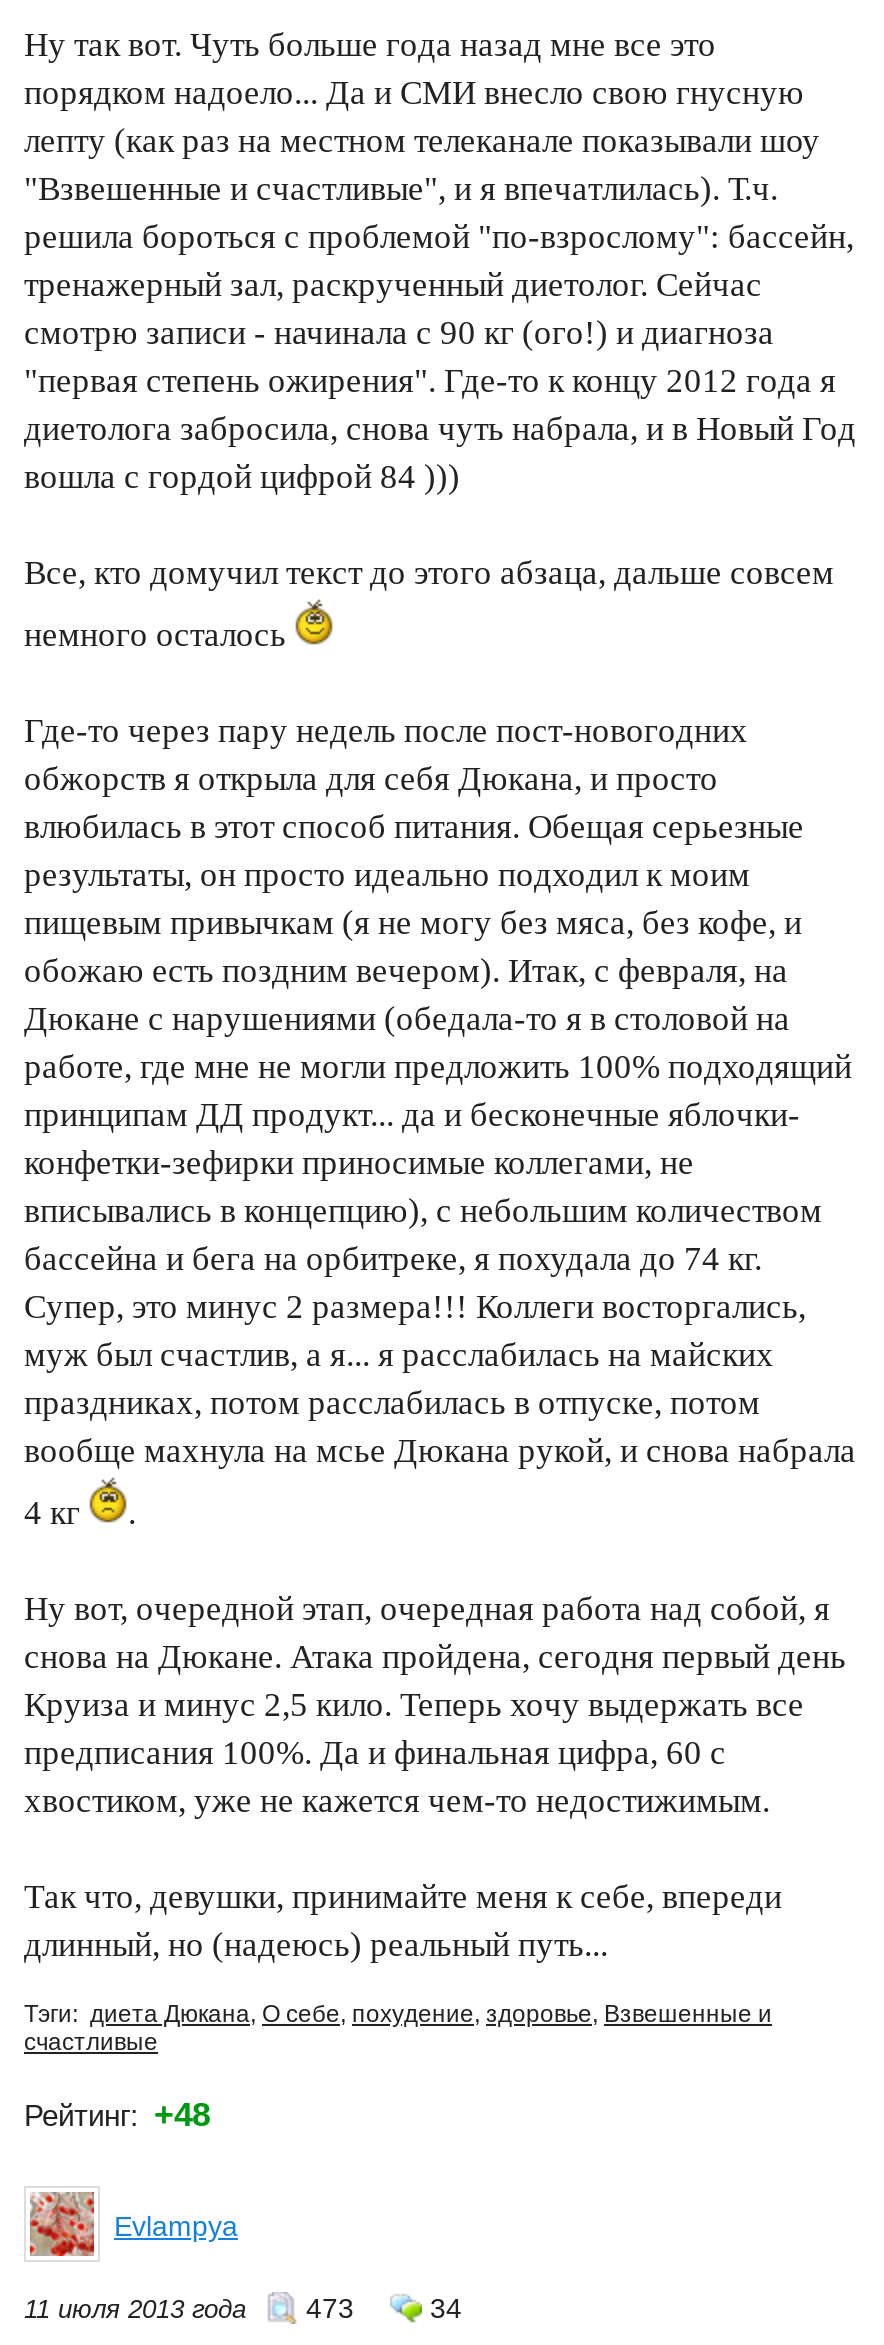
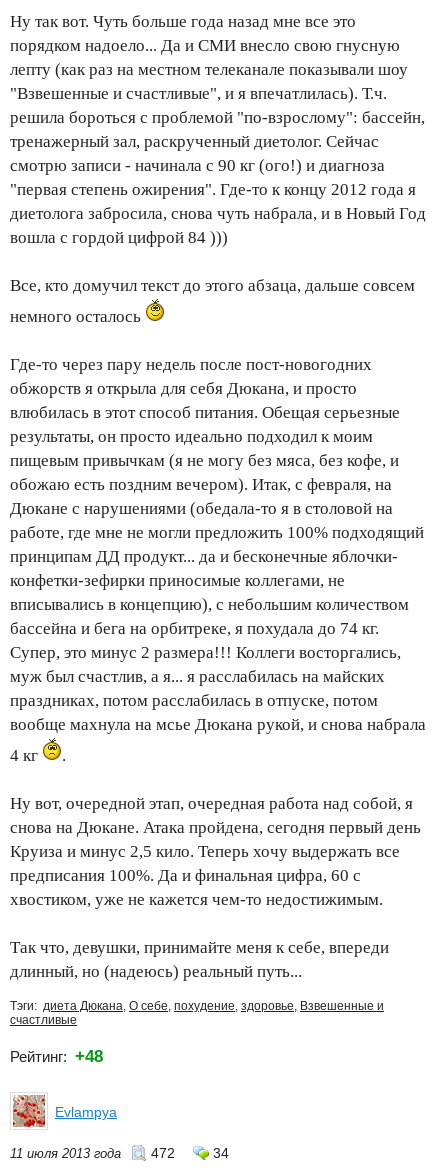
- 11 июля 2013 года 473
+ 11 июля 2013 года 472
